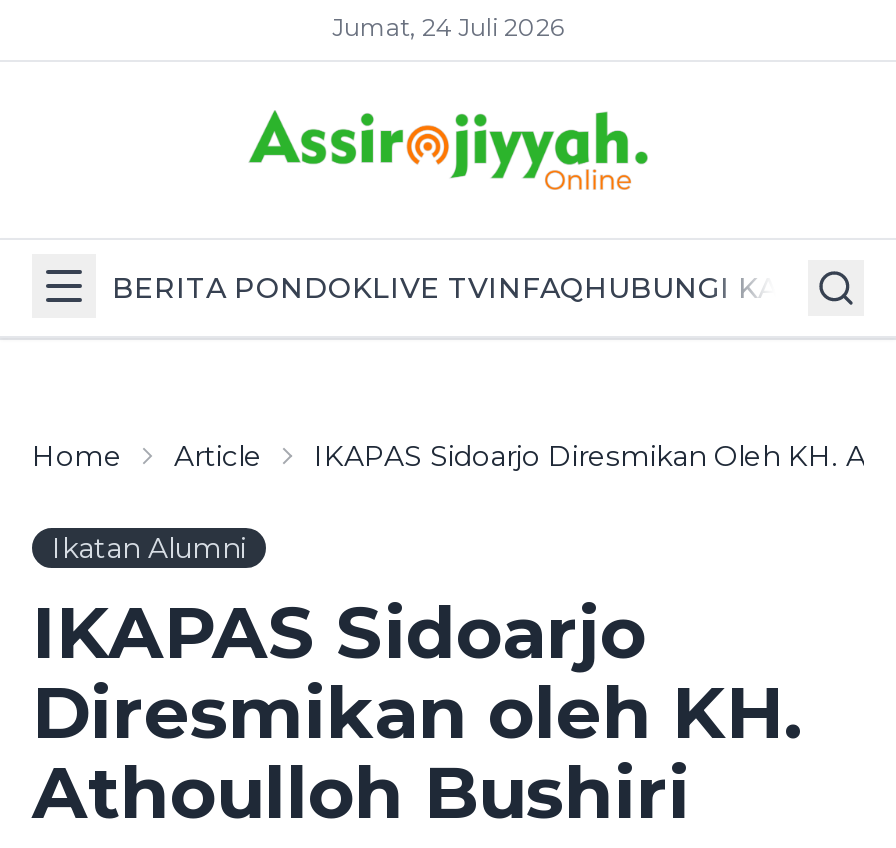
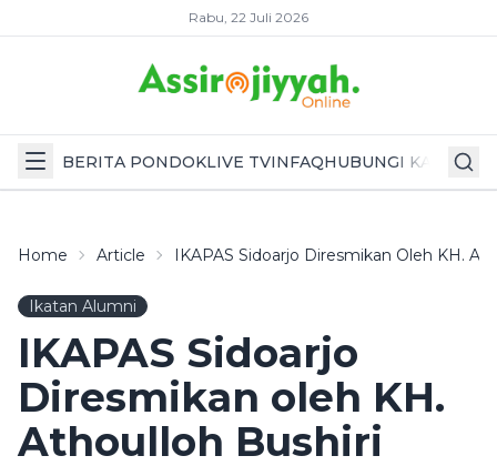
- Jumat, 24 Juli 2026
+ Rabu, 22 Juli 2026
